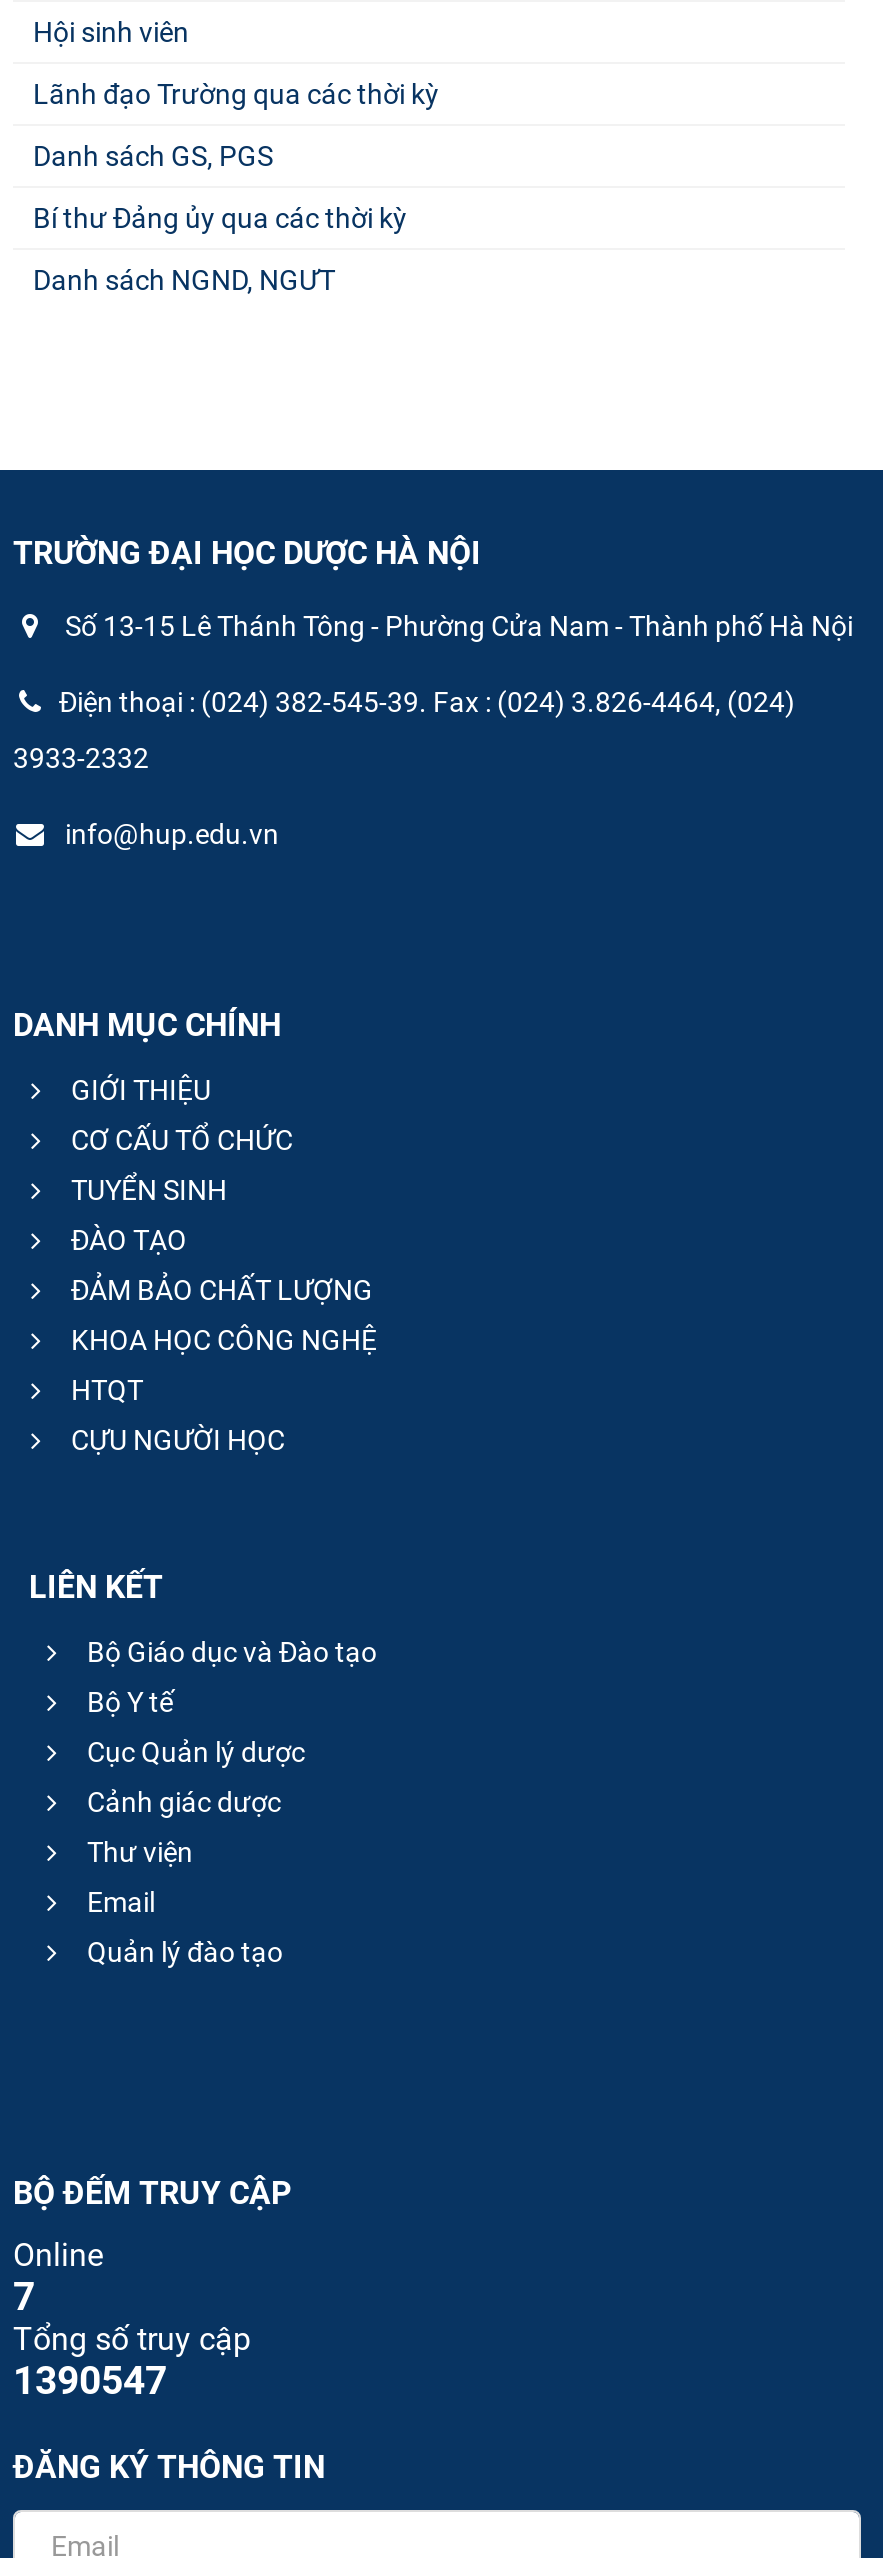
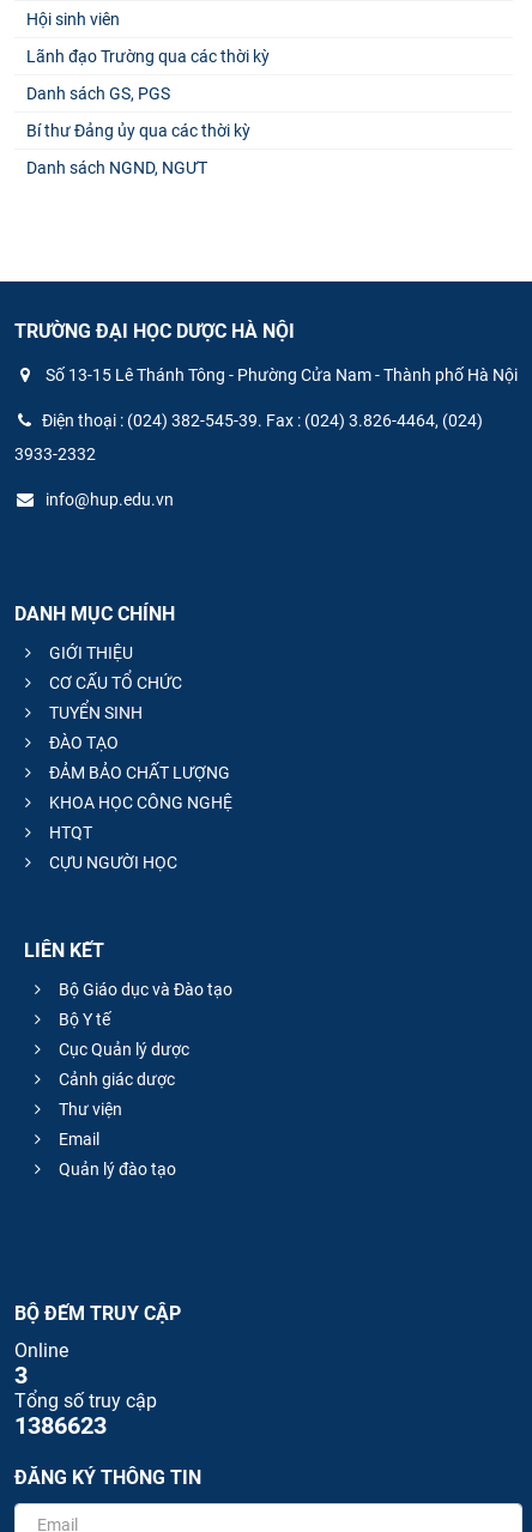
- 7
+ 3

- 1390547
+ 1386623
